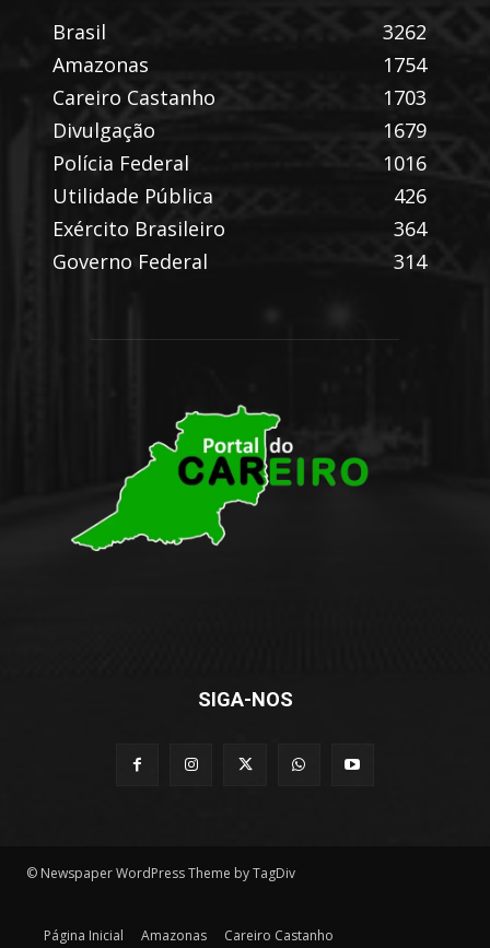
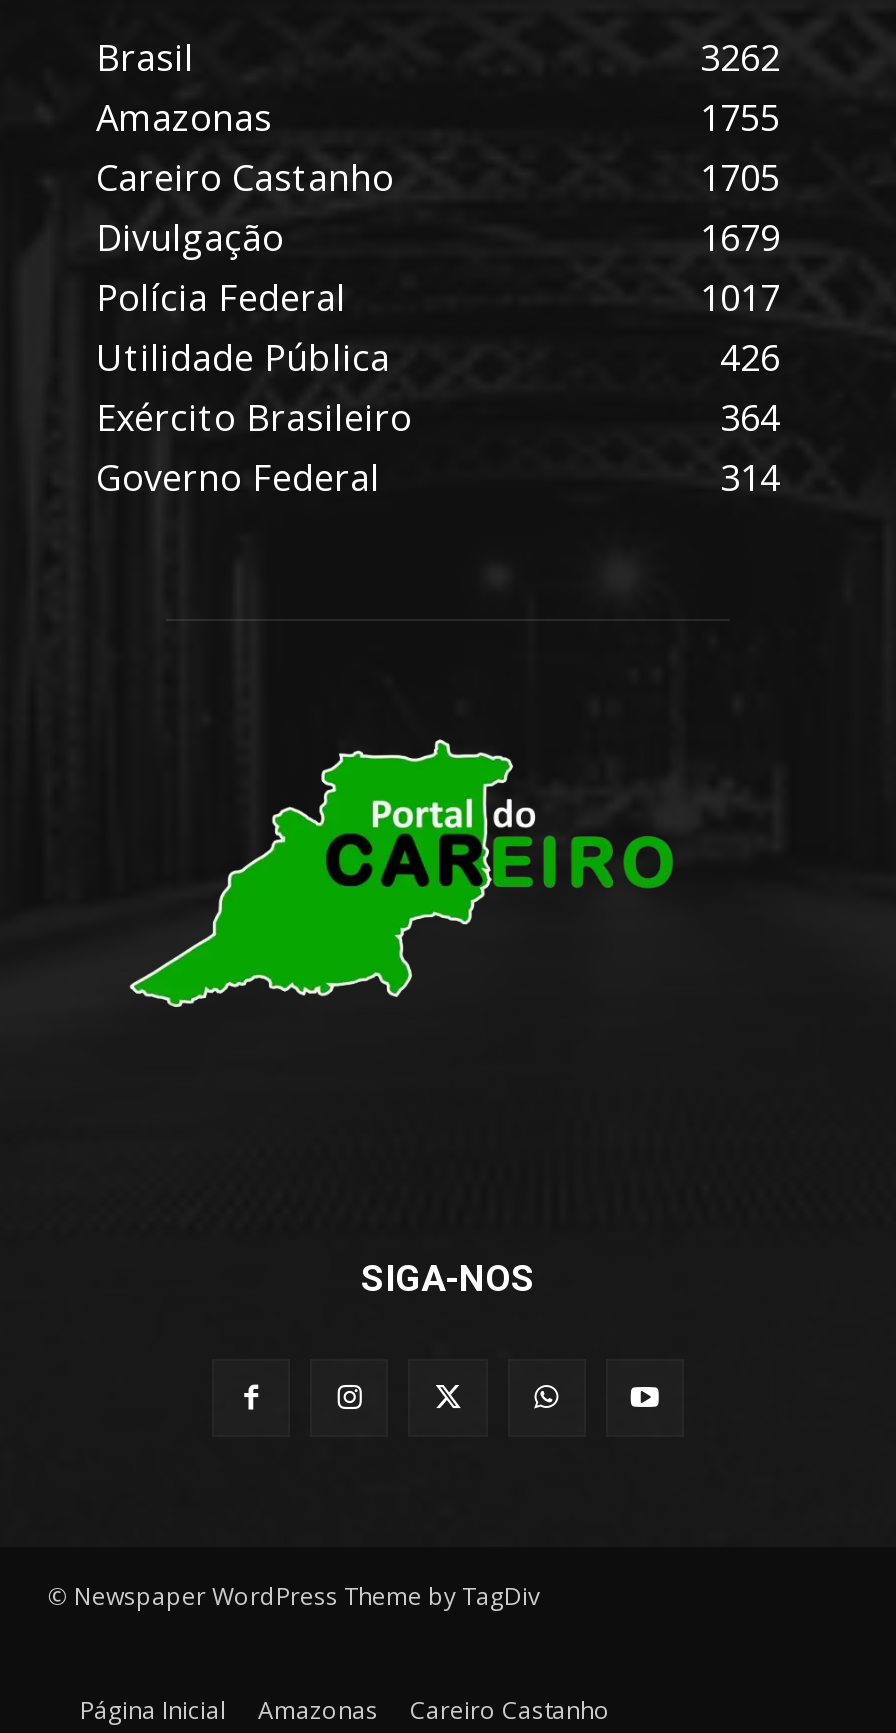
- 1754
+ 1755

- 1703
+ 1705

- 1016
+ 1017
